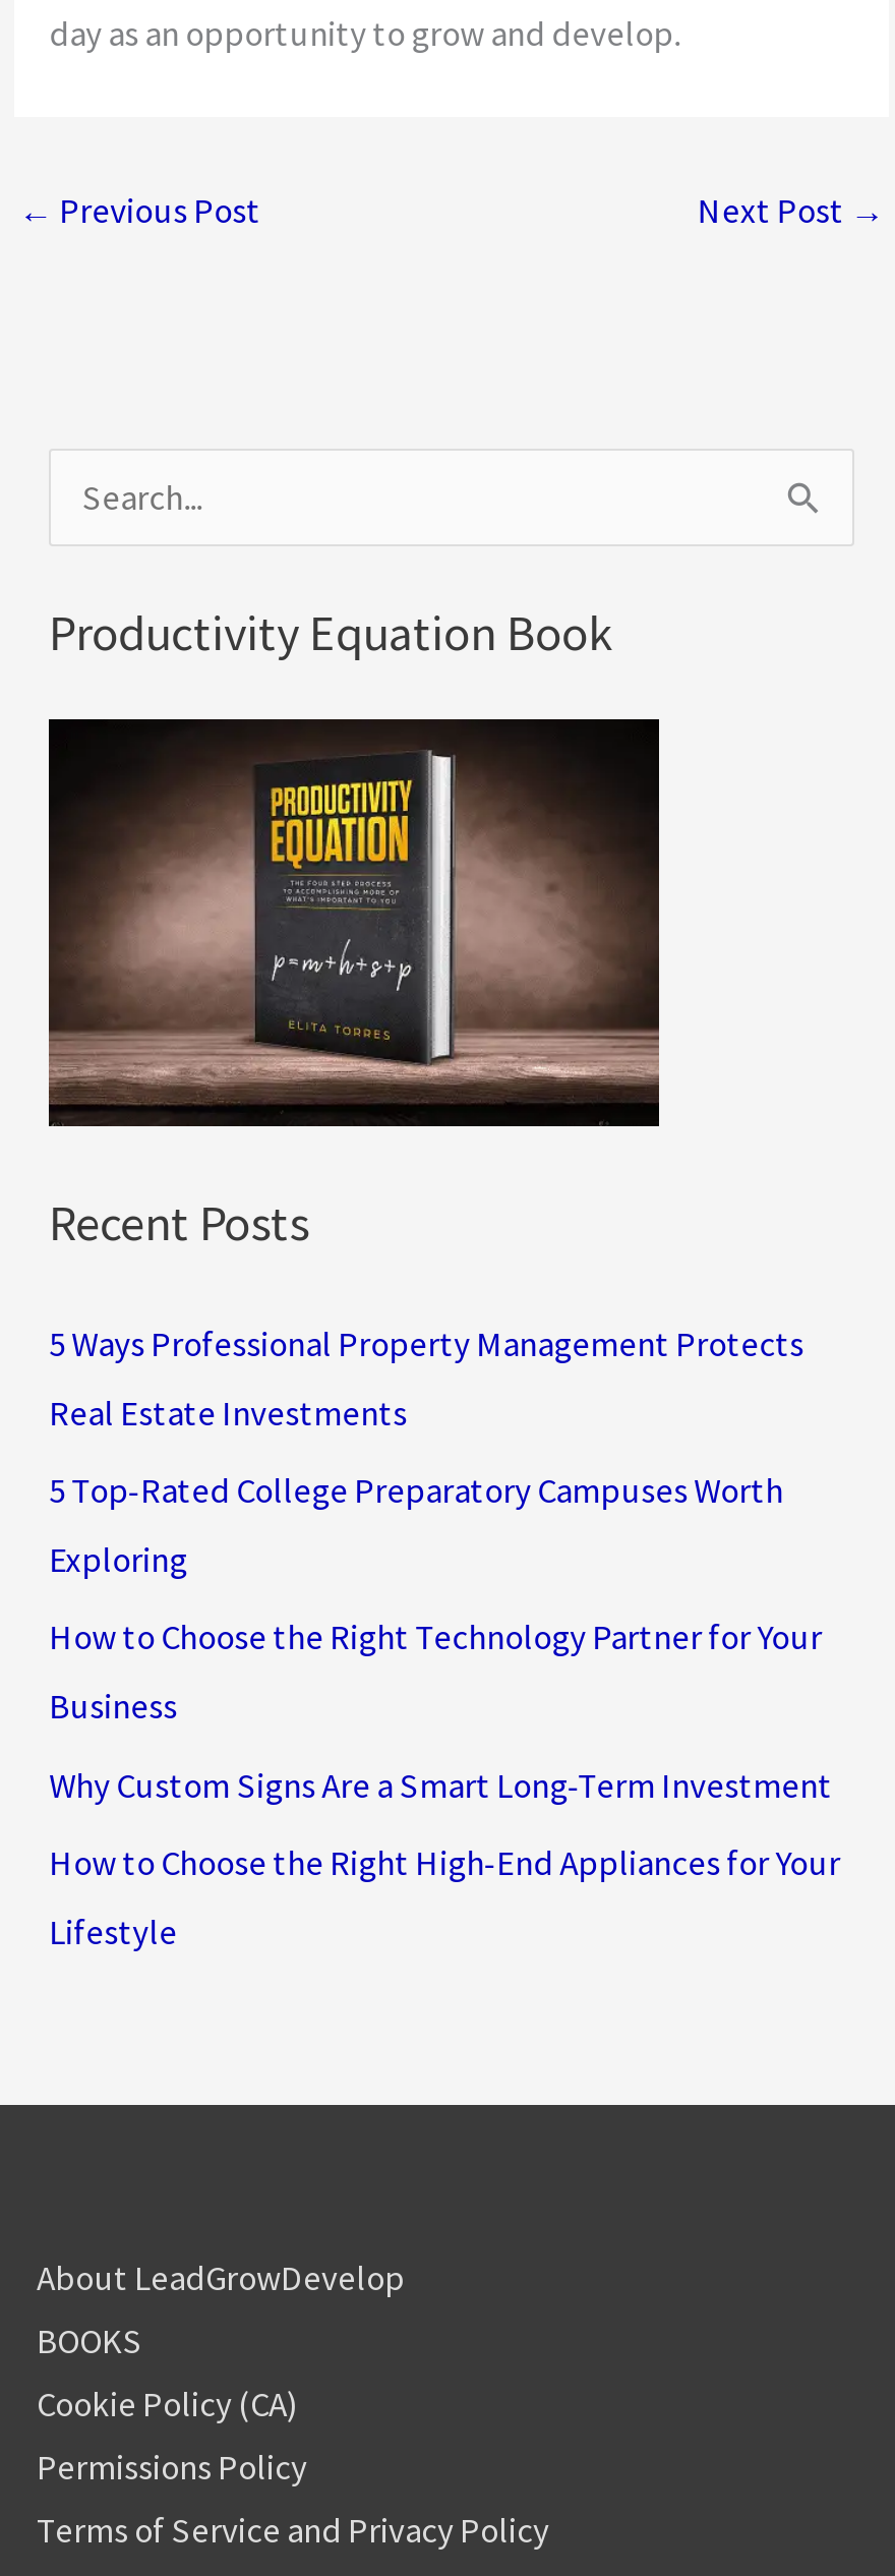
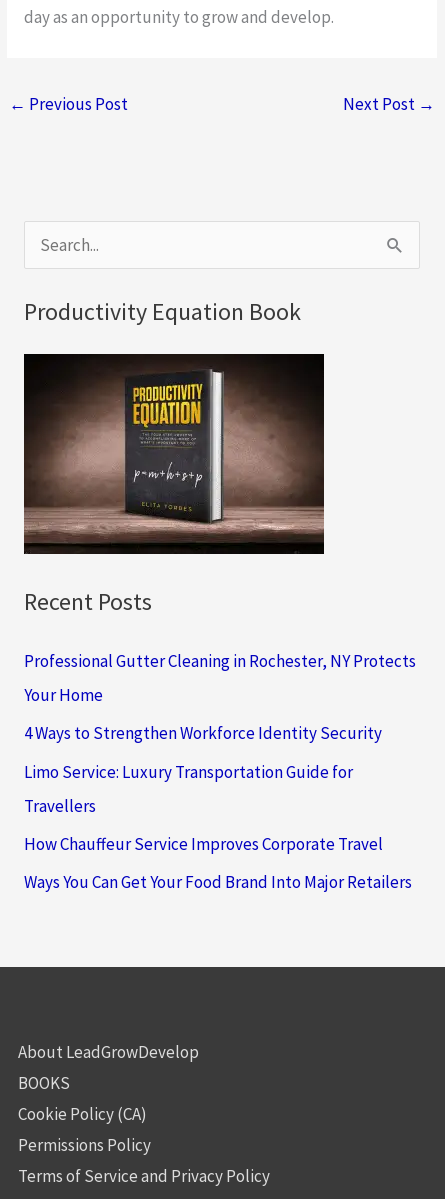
- 5 Ways Professional Property Management Protects
- Real Estate Investments
- 5 Top-Rated College Preparatory Campuses Worth
- Exploring
- How to Choose the Right Technology Partner for Your
- Business
- Why Custom Signs Are a Smart Long-Term Investment
- How to Choose the Right High-End Appliances for Your
- Lifestyle
+ Professional Gutter Cleaning in Rochester, NY Protects
+ Your Home
+ 4 Ways to Strengthen Workforce Identity Security
+ Limo Service: Luxury Transportation Guide for
+ Travellers
+ How Chauffeur Service Improves Corporate Travel
+ Ways You Can Get Your Food Brand Into Major Retailers
